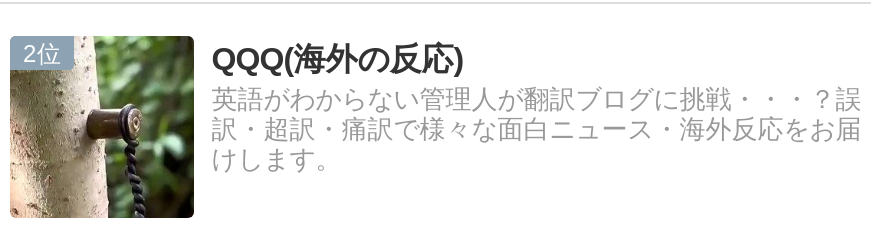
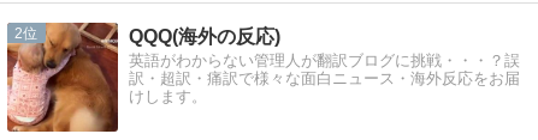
- [image]
+ [image]
